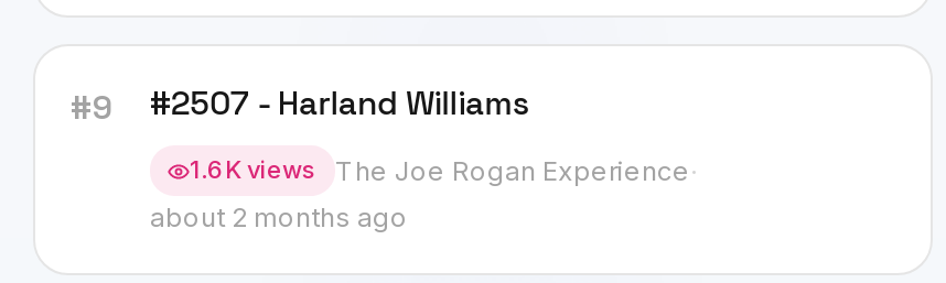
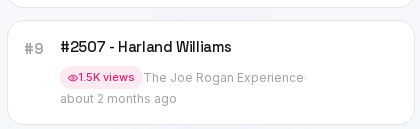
- 1.6K views The Joe Rogan Experience ·
+ 1.5K views The Joe Rogan Experience ·
